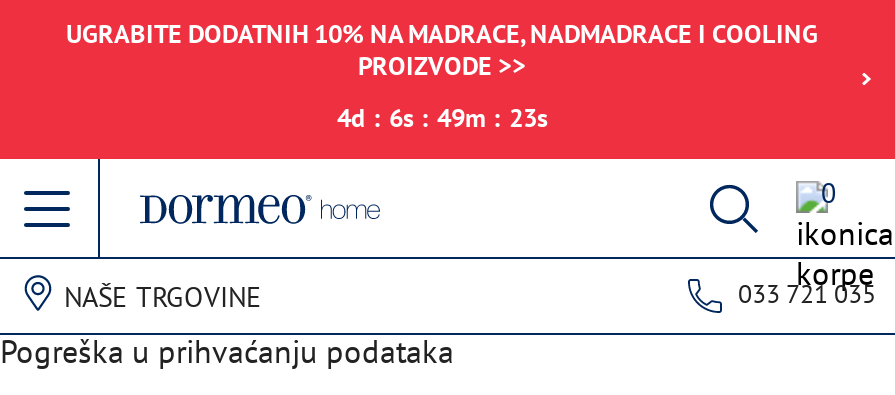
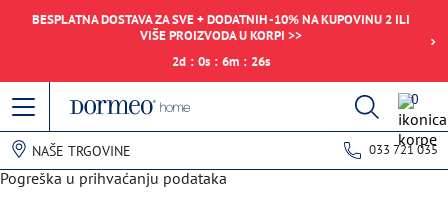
- UGRABITE DODATNIH 10% NA MADRACE, NADMADRACE I COOLING
- PROIZVODE >>
+ BESPLATNA DOSTAVA ZA SVE + DODATNIH -10% NA KUPOVINU 2 ILI
+ VIŠE PROIZVODA U KORPI >>

- 4d : 6s : 49m : 23s
+ 2d : 0s : 6m : 26s
